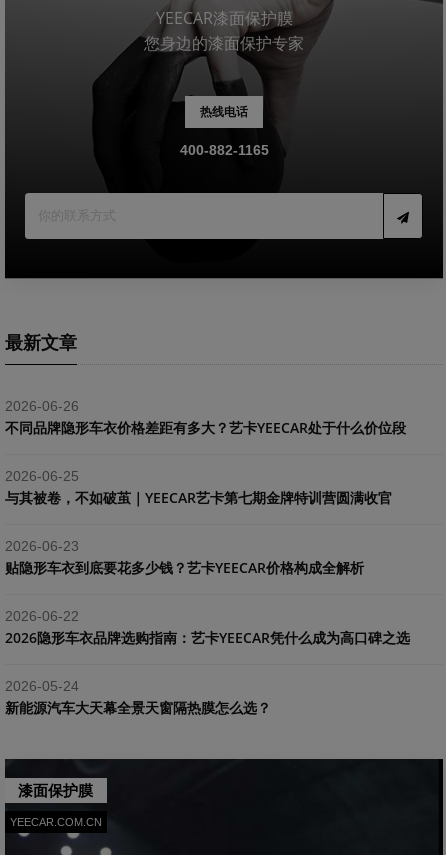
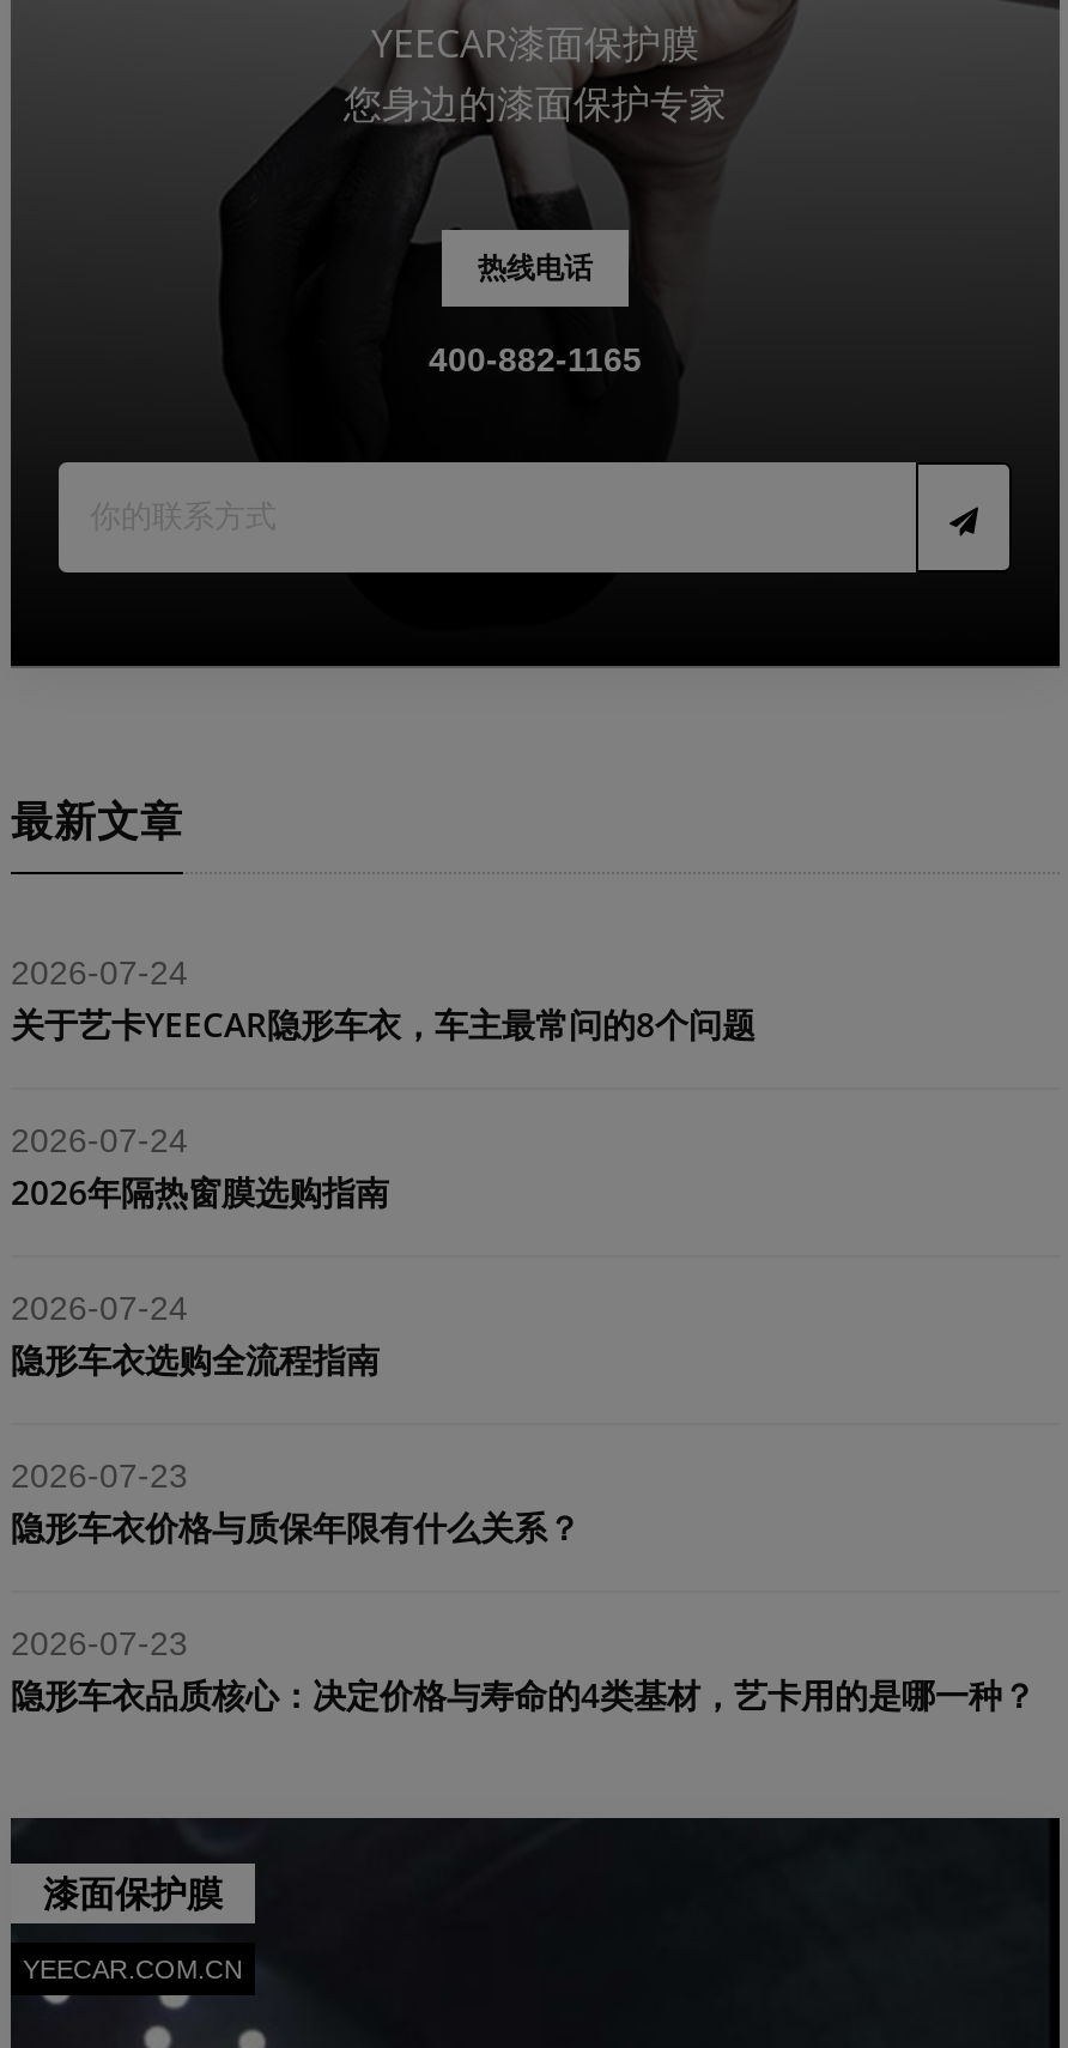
- 2026-06-26
- 不同品牌隐形车衣价格差距有多大？艺卡YEECAR处于什么价位段
+ 2026-07-24
+ 关于艺卡YEECAR隐形车衣，车主最常问的8个问题

- 2026-06-25
- 与其被卷，不如破茧｜YEECAR艺卡第七期金牌特训营圆满收官
+ 2026-07-24
+ 2026年隔热窗膜选购指南

- 2026-06-23
- 贴隐形车衣到底要花多少钱？艺卡YEECAR价格构成全解析
+ 2026-07-24
+ 隐形车衣选购全流程指南

- 2026-06-22
- 2026隐形车衣品牌选购指南：艺卡YEECAR凭什么成为高口碑之选
+ 2026-07-23
+ 隐形车衣价格与质保年限有什么关系？

- 2026-05-24
- 新能源汽车大天幕全景天窗隔热膜怎么选？
+ 2026-07-23
+ 隐形车衣品质核心：决定价格与寿命的4类基材，艺卡用的是哪一种？
